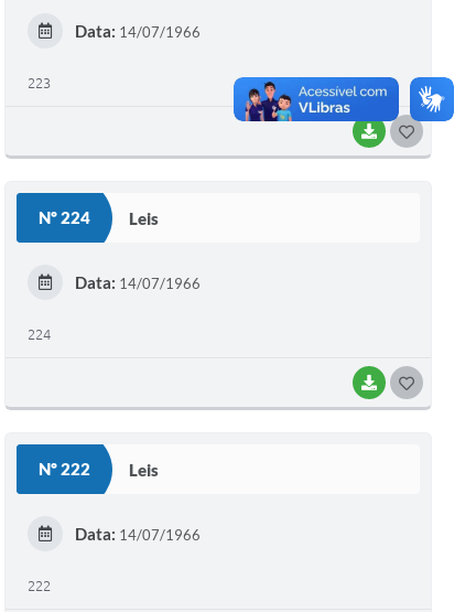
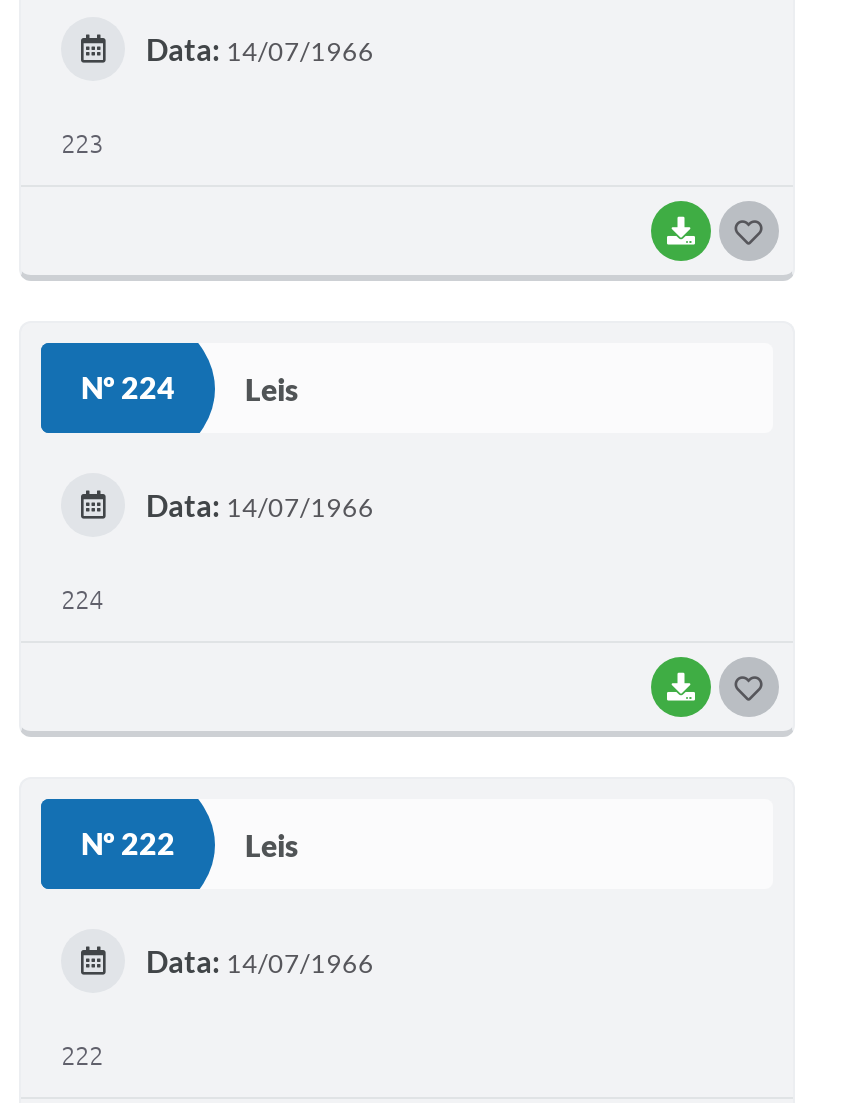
- [image]

- [image]
